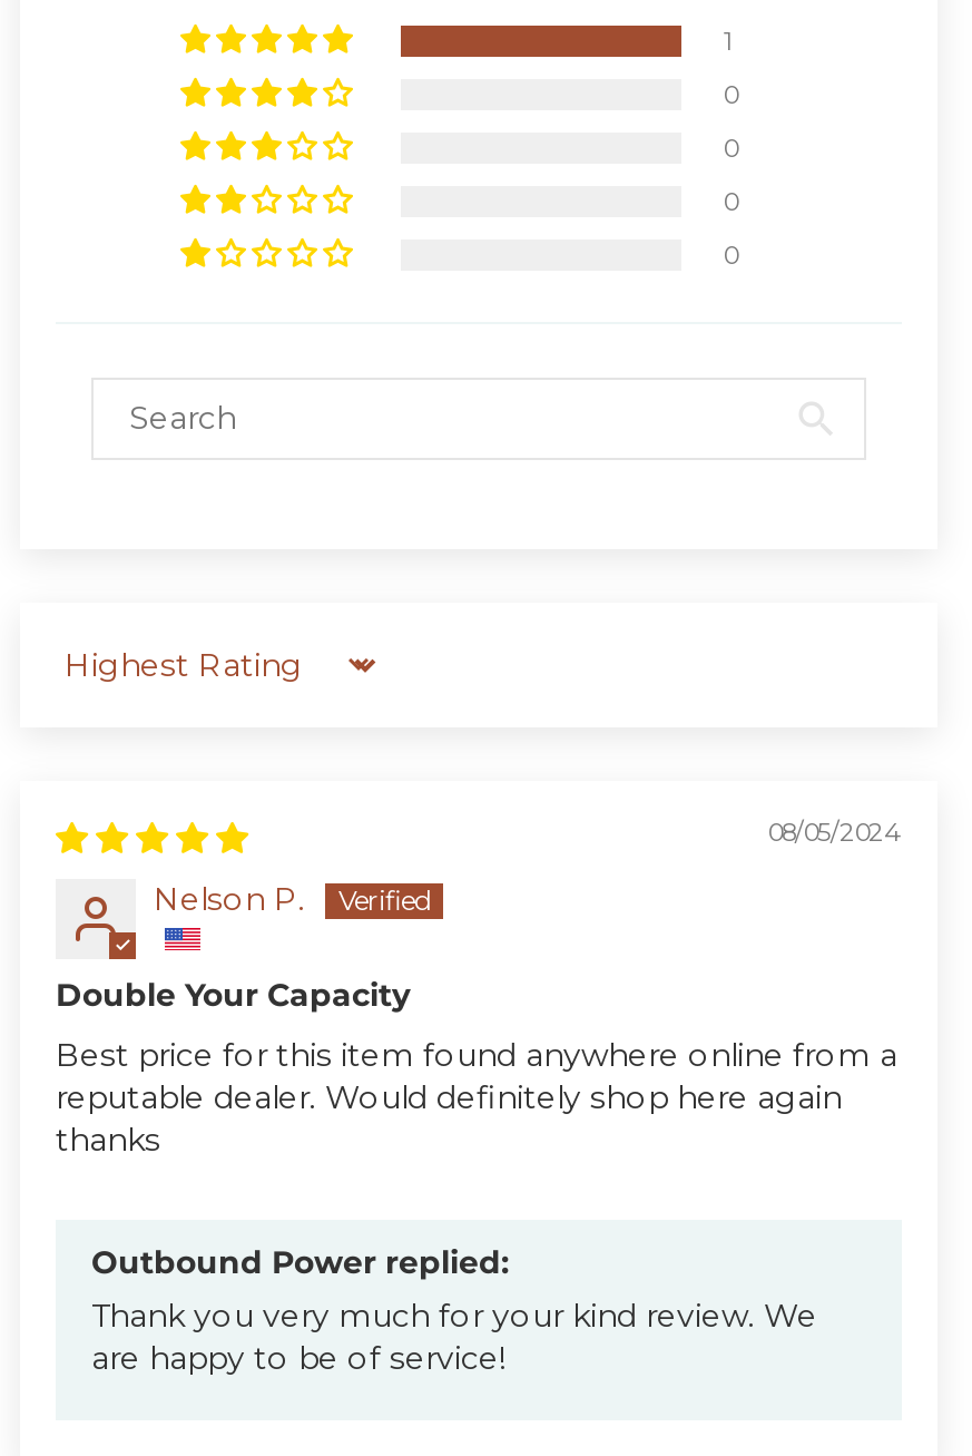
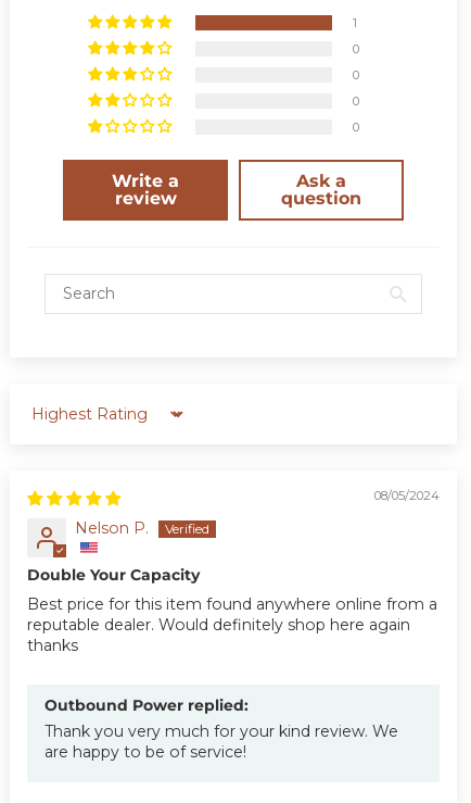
+ Write a
+ review

+ Ask a
+ question
